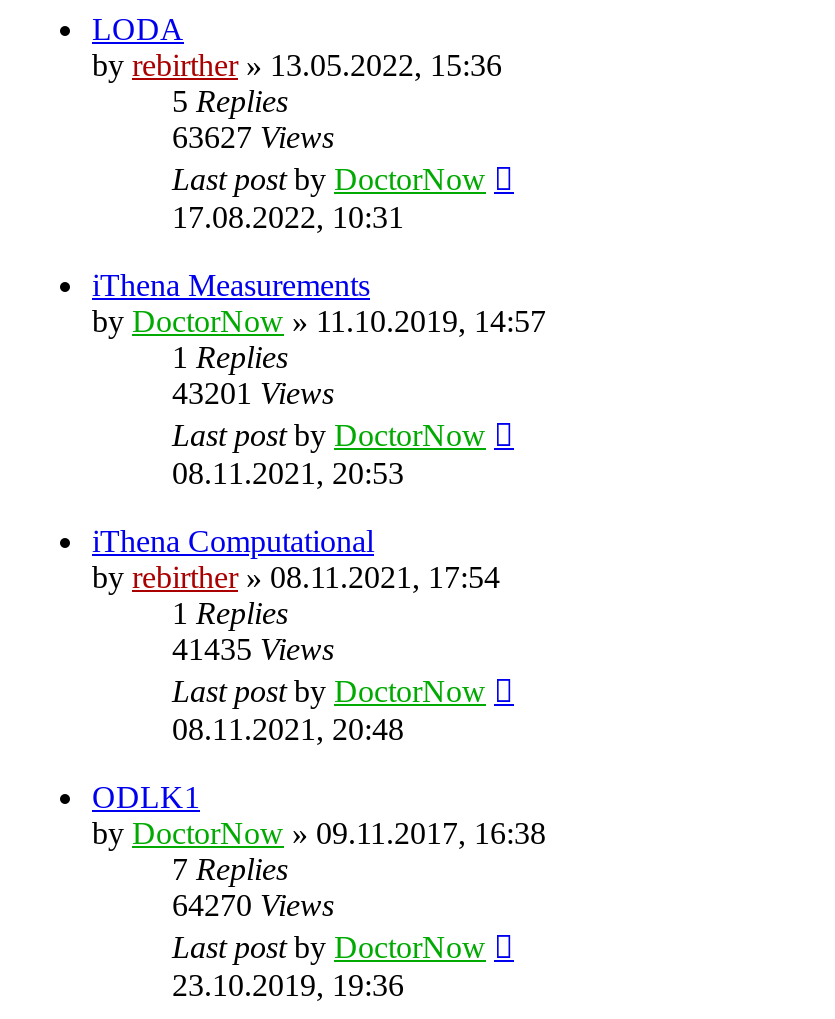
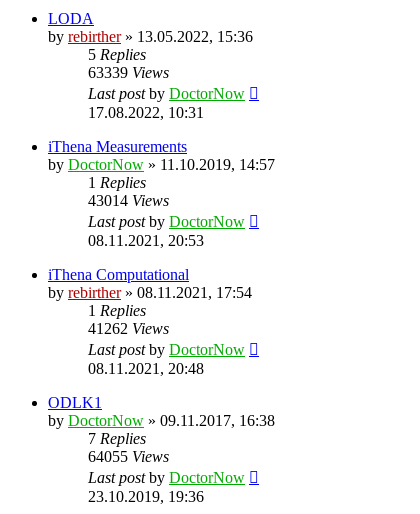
- 63627 Views
+ 63339 Views

- 43201 Views
+ 43014 Views

- 41435 Views
+ 41262 Views

- 64270 Views
+ 64055 Views
